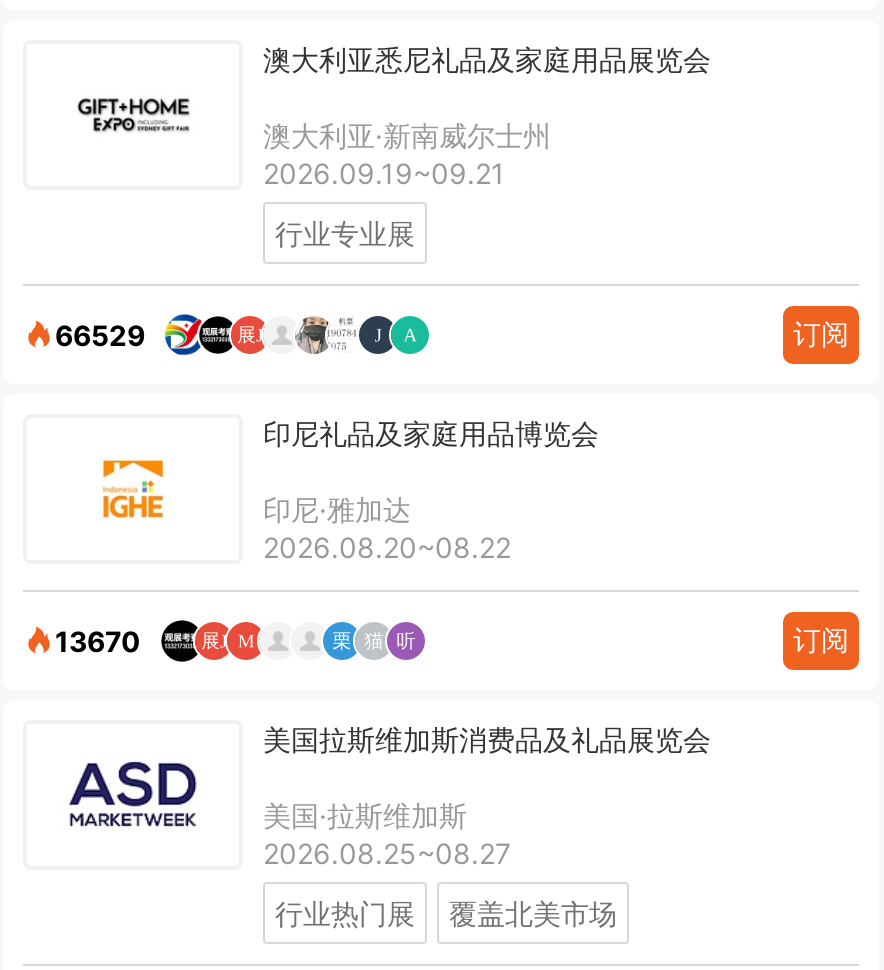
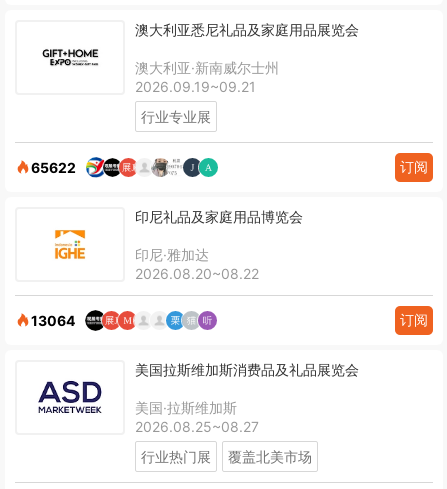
- 66529
+ 65622

- 13670
+ 13064
